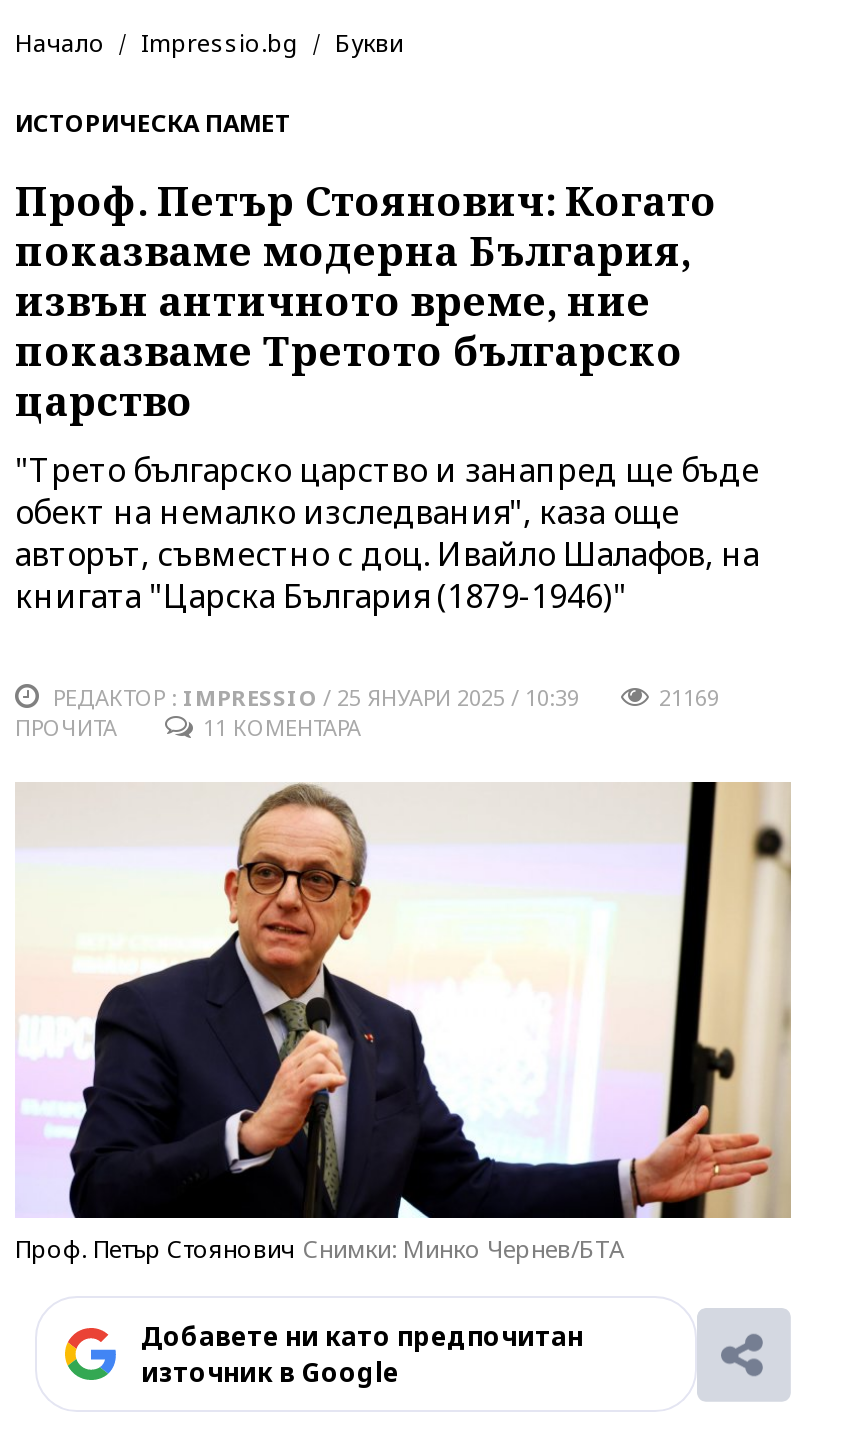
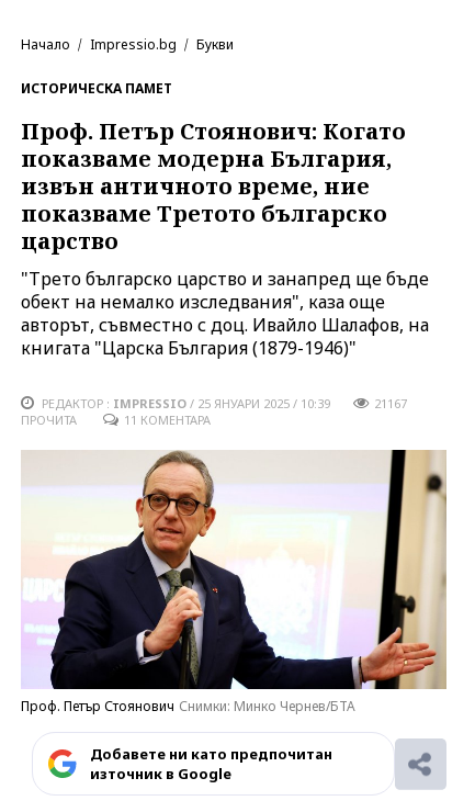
- 21169
+ 21167
